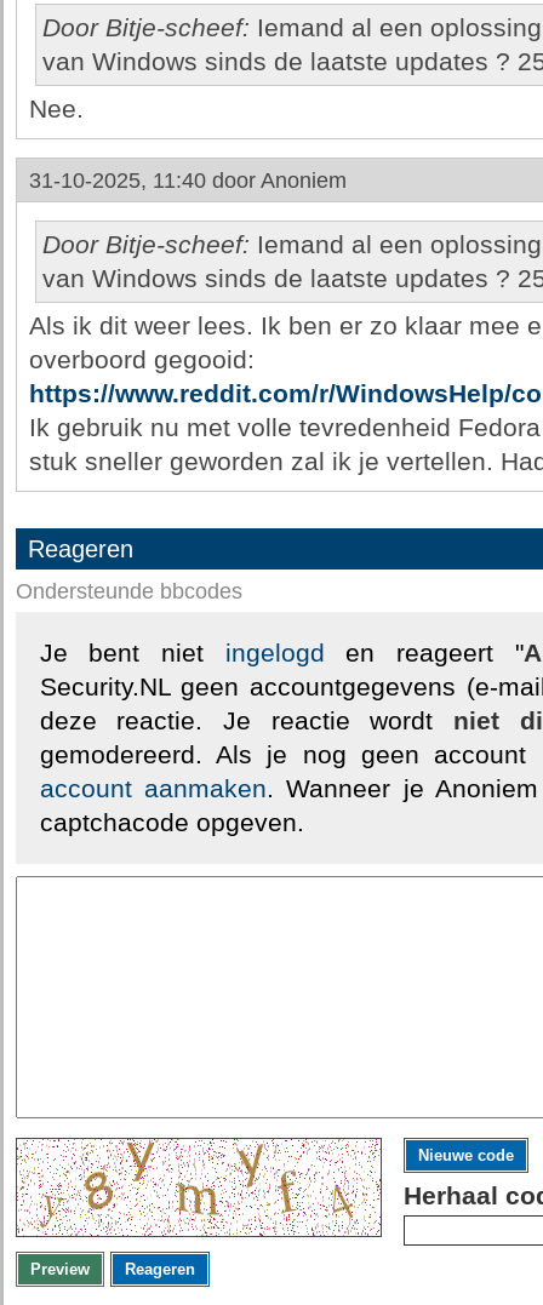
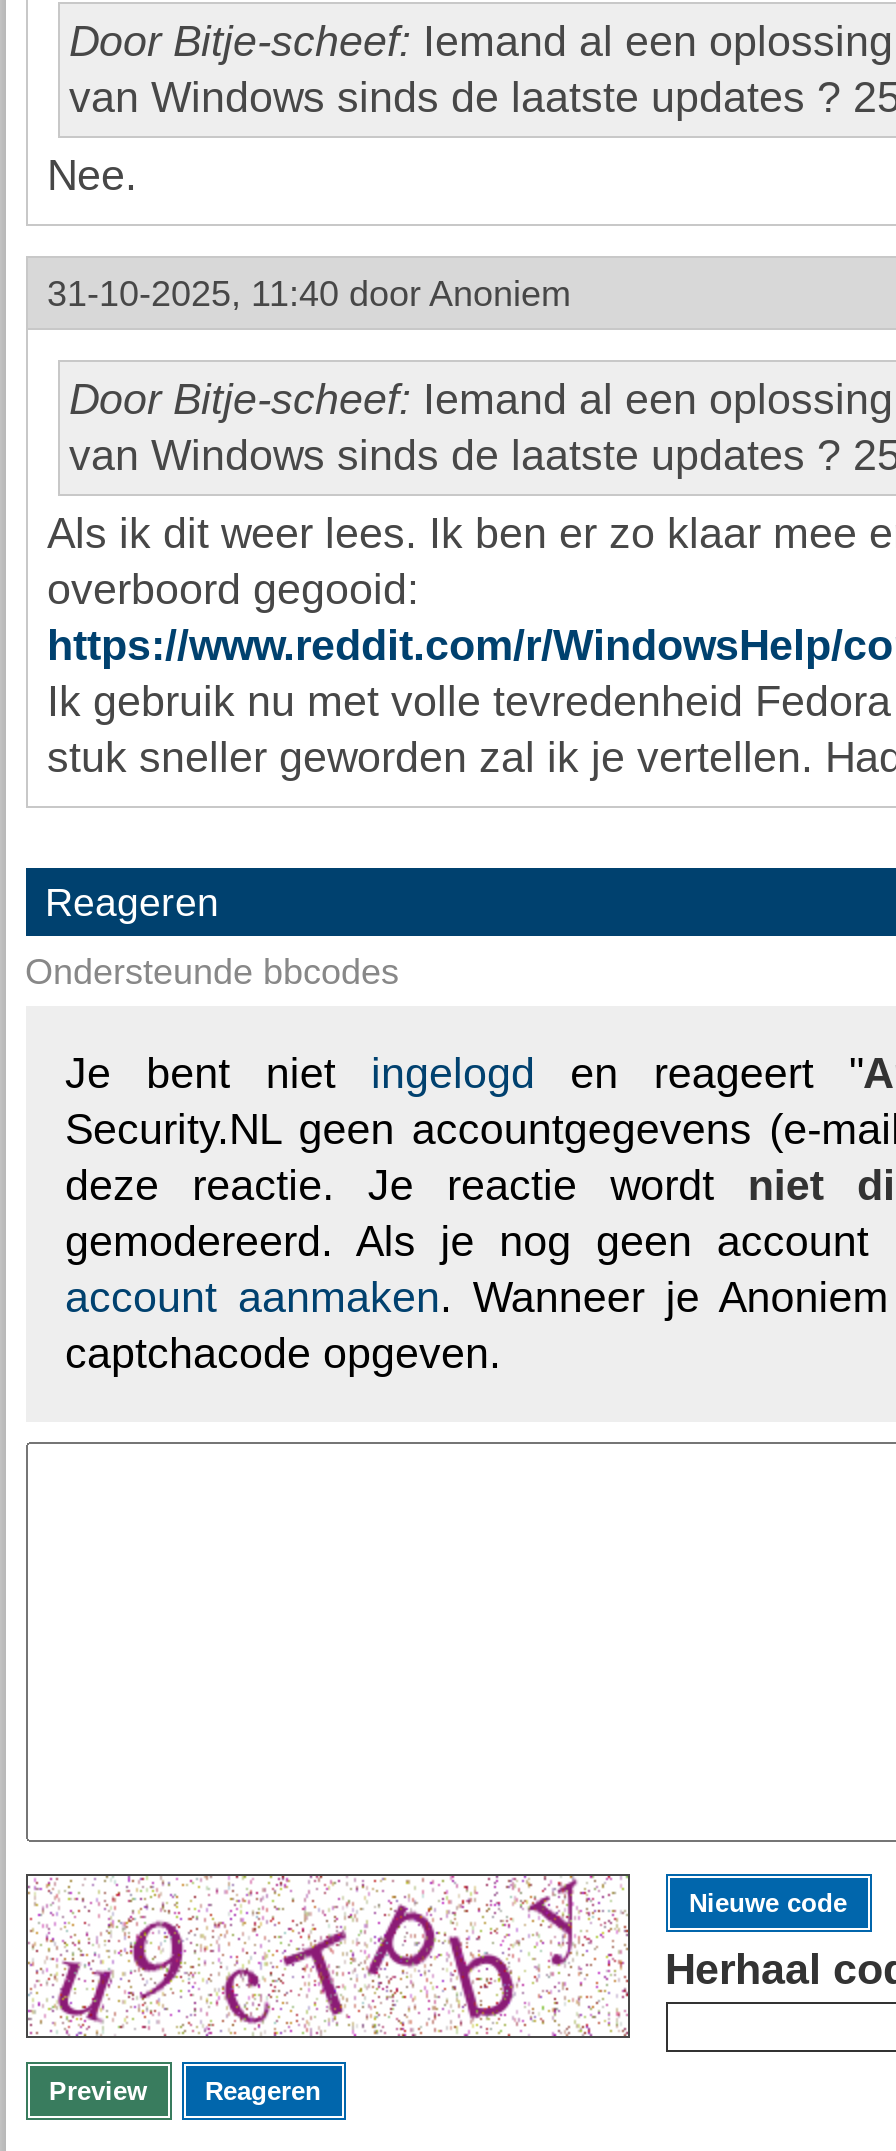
- [image]
+ [image]
